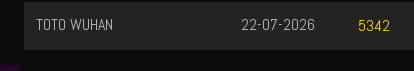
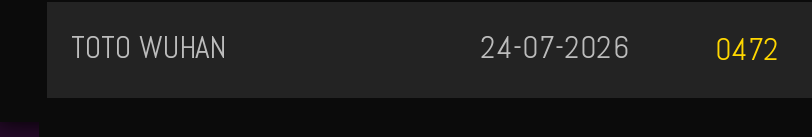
- 22-07-2026
+ 24-07-2026

- 5342
+ 0472
